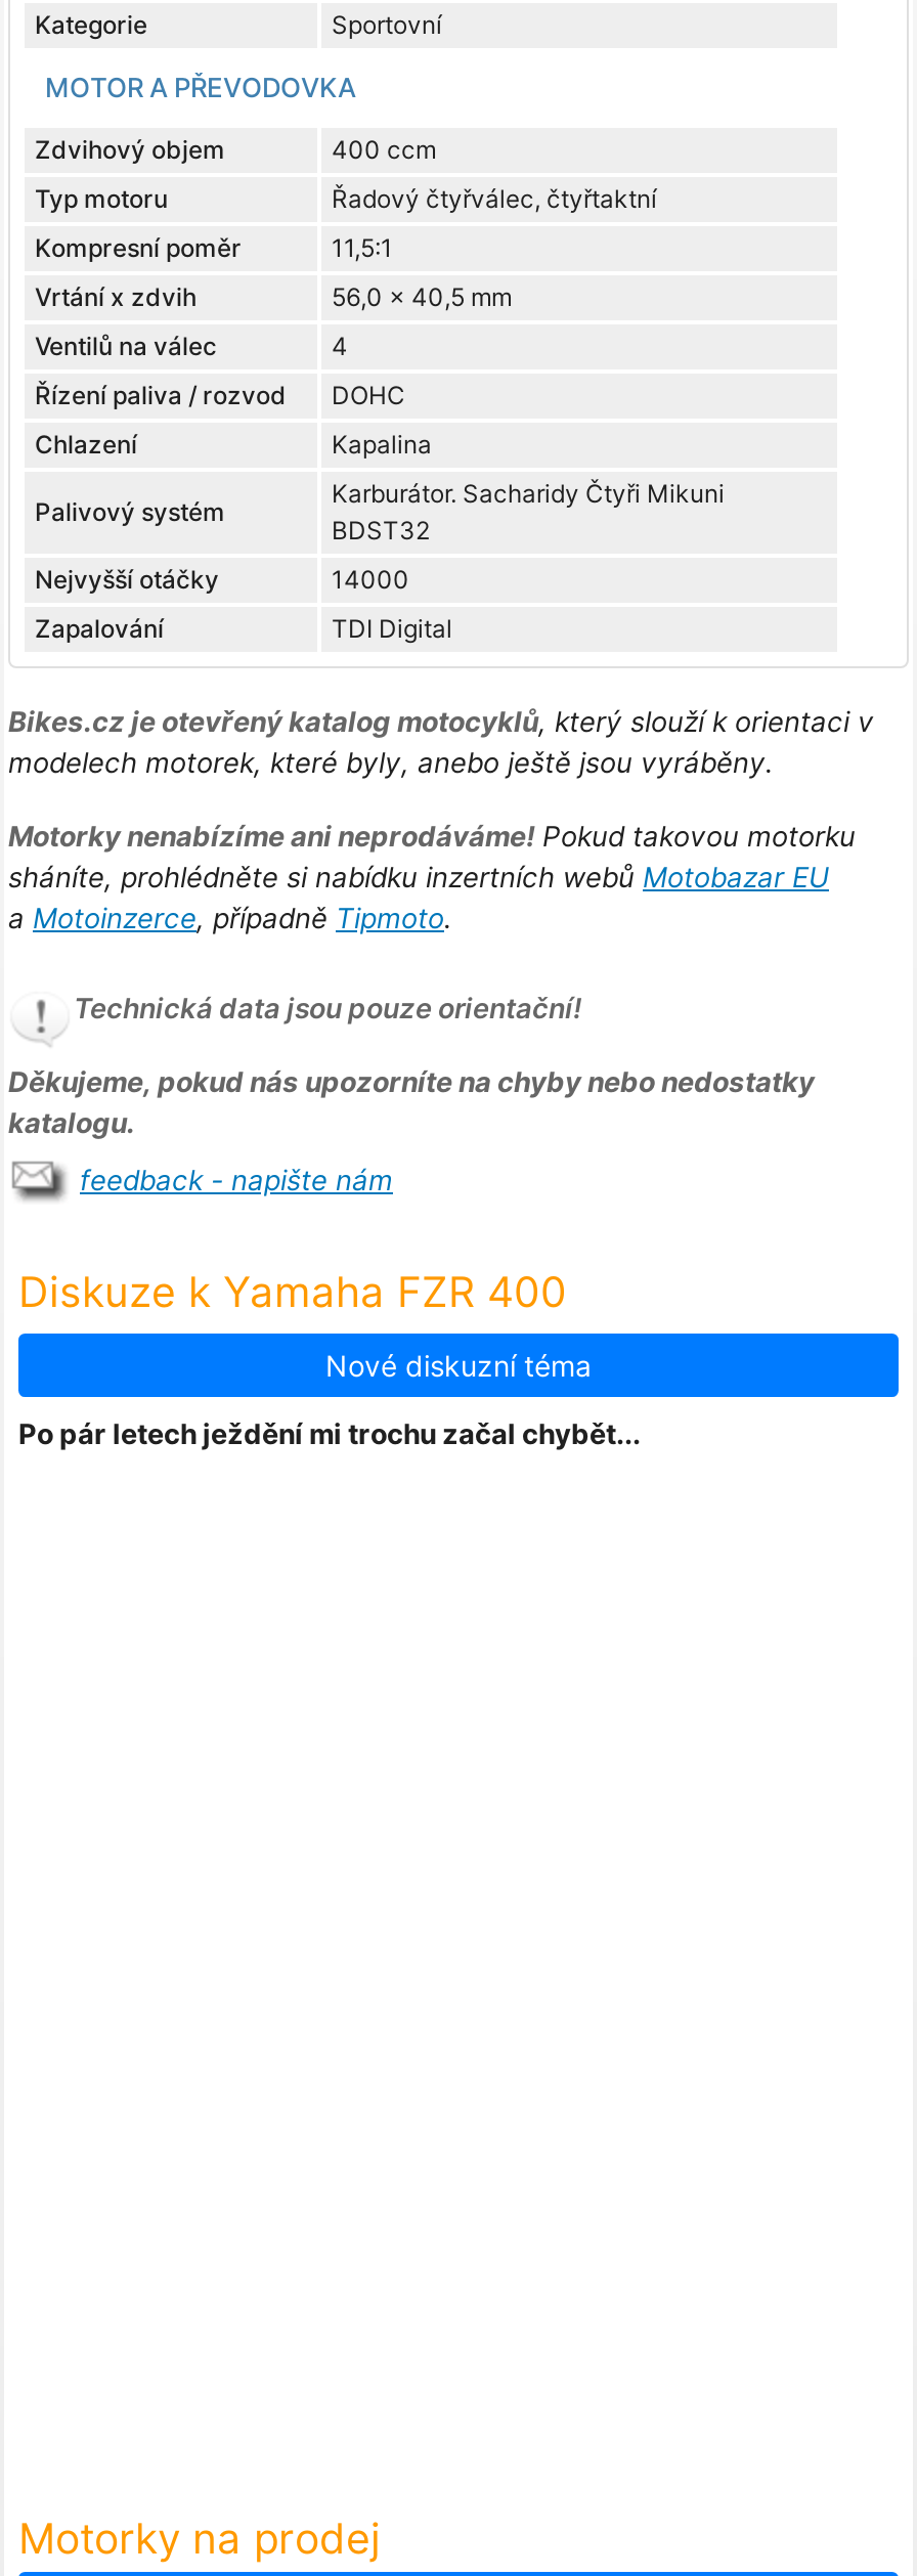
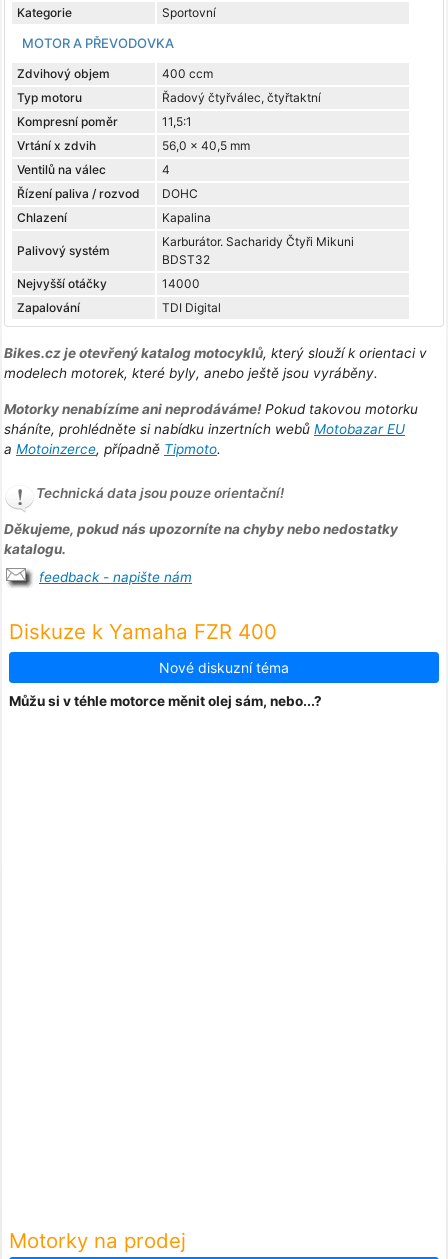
- Po pár letech ježdění mi trochu začal chybět...
+ Můžu si v téhle motorce měnit olej sám, nebo...?
